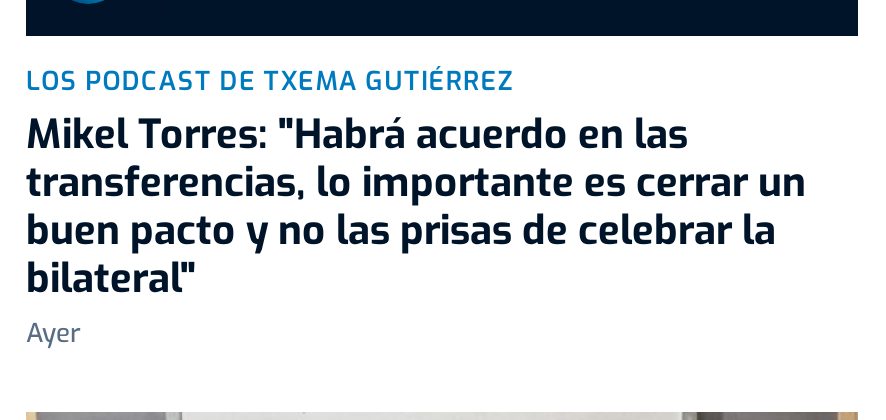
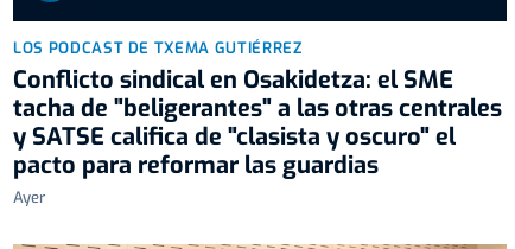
- Mikel Torres: "Habrá acuerdo en las
- transferencias, lo importante es cerrar un
- buen pacto y no las prisas de celebrar la
- bilateral"
+ Conflicto sindical en Osakidetza: el SME
+ tacha de "beligerantes" a las otras centrales
+ y SATSE califica de "clasista y oscuro" el
+ pacto para reformar las guardias
